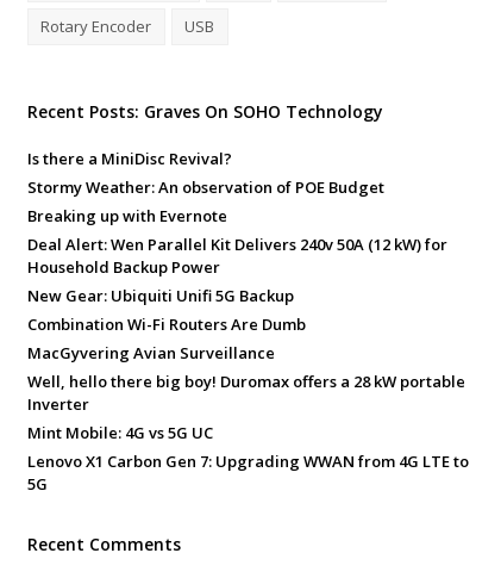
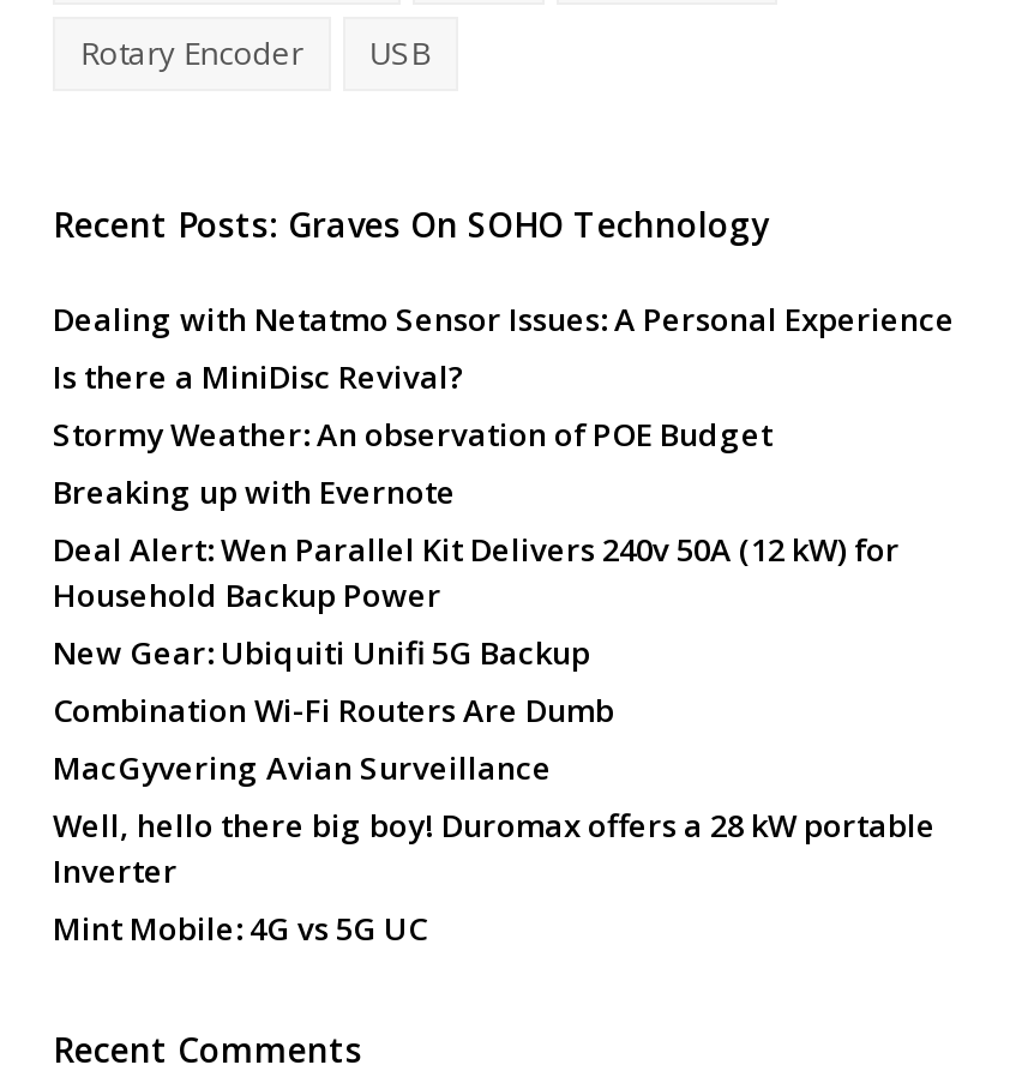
+ Dealing with Netatmo Sensor Issues: A Personal Experience

moved down: Is there a MiniDisc Revival? | Stormy Weather: An observation of POE Budget | Breaking up with Evernote | ... | Inverter | Mint Mobile: 4G vs 5G UC

- Lenovo X1 Carbon Gen 7: Upgrading WWAN from 4G LTE to
- 5G
